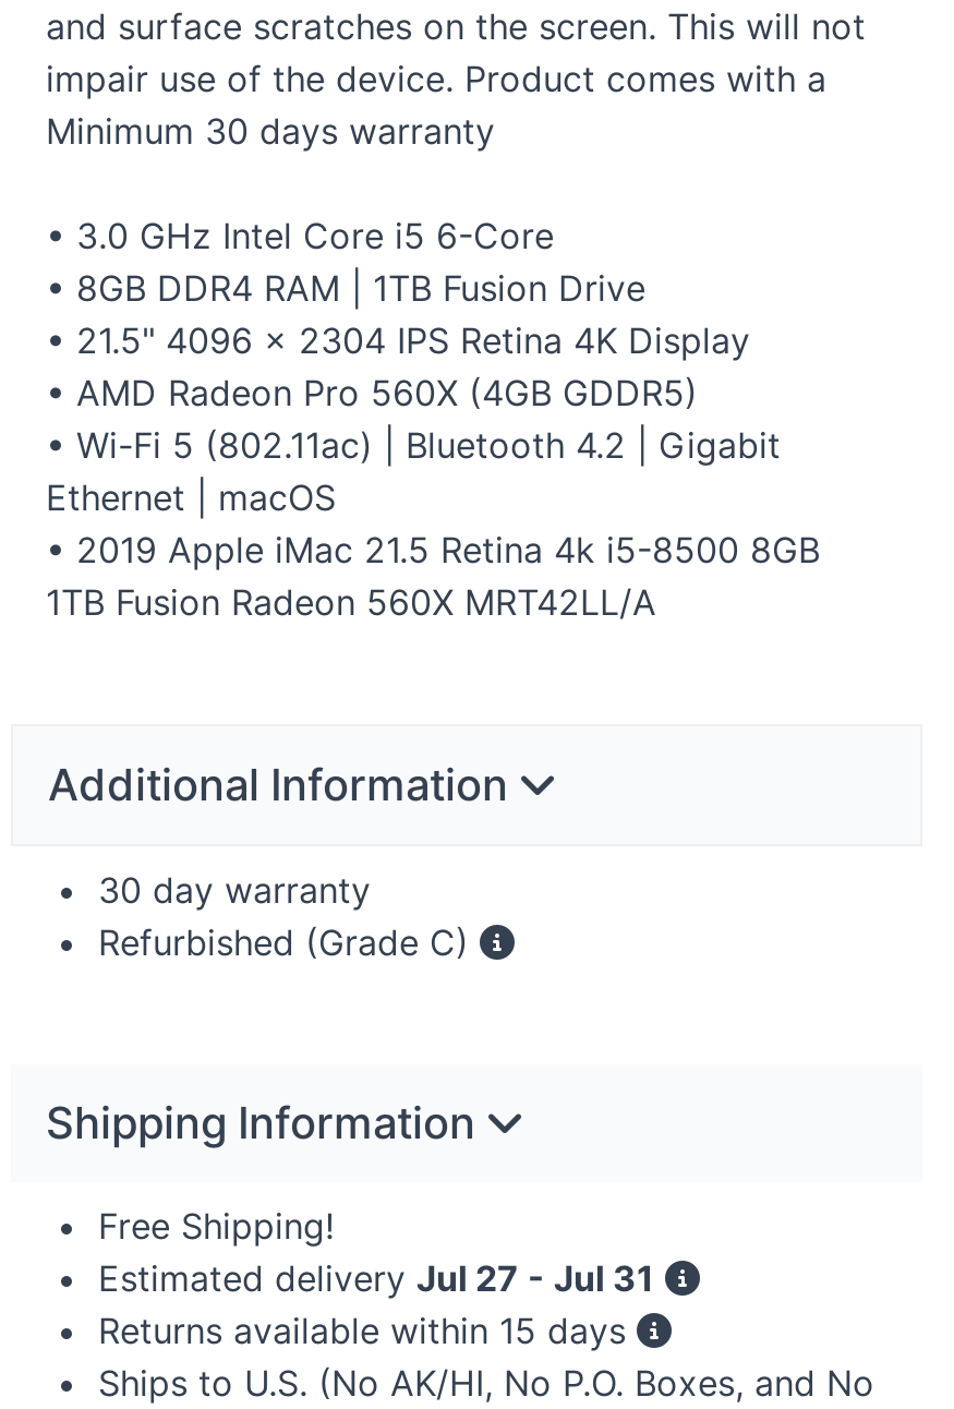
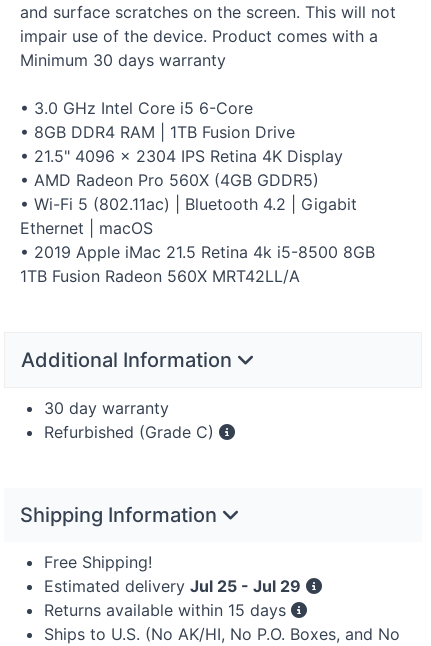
- Estimated delivery Jul 27 - Jul 31
+ Estimated delivery Jul 25 - Jul 29
